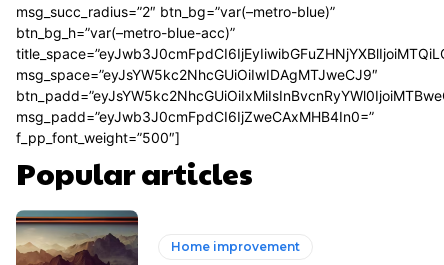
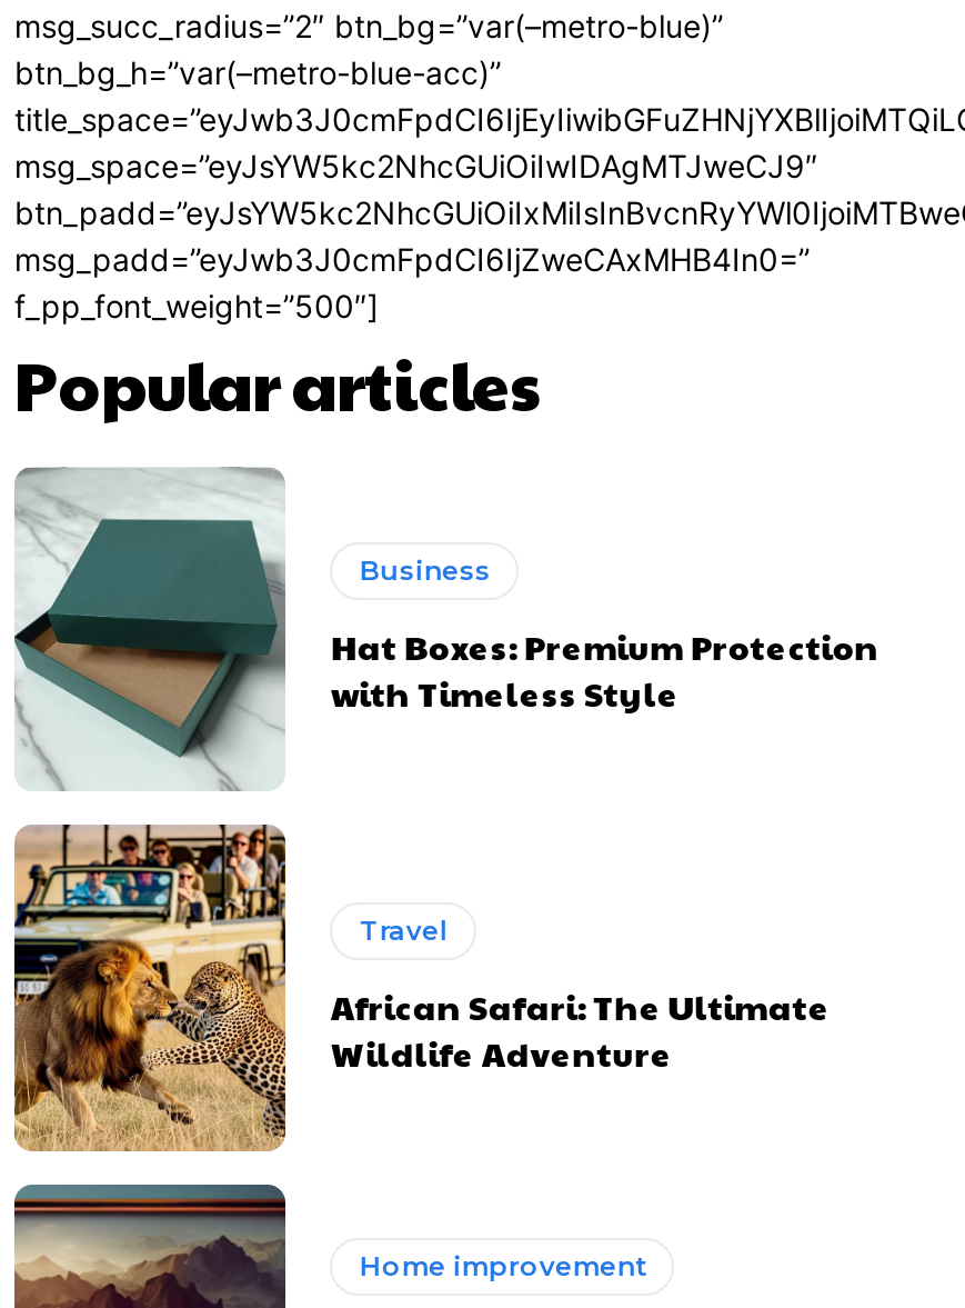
+ [image]
+ Travel
+ African Safari: The Ultimate
+ Wildlife Adventure

+ [image]
+ Business
+ Hat Boxes: Premium Protection
+ with Timeless Style
